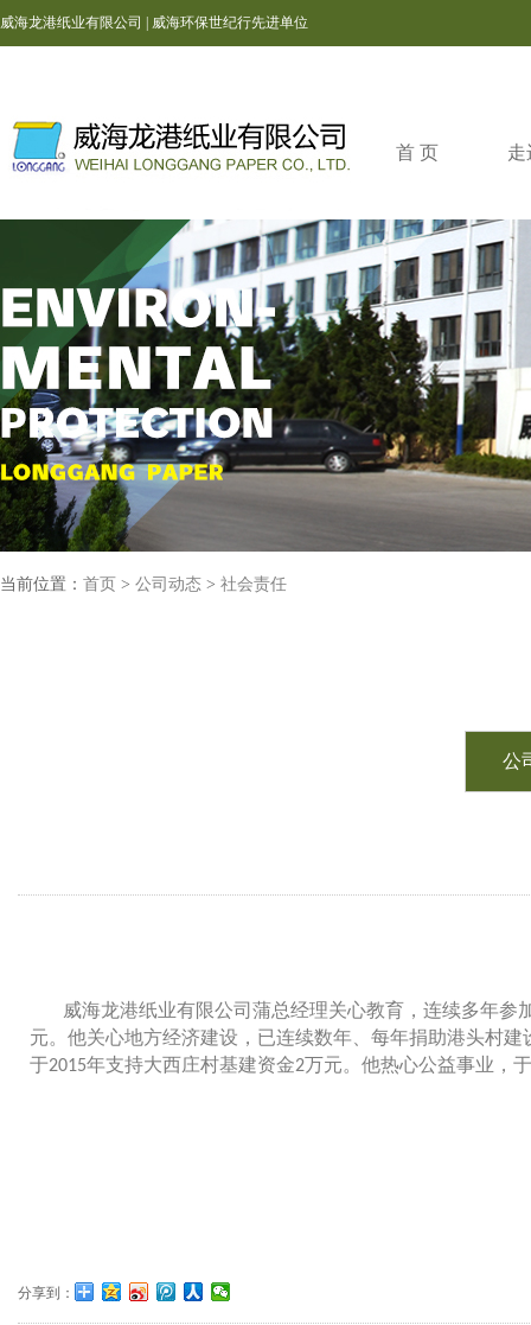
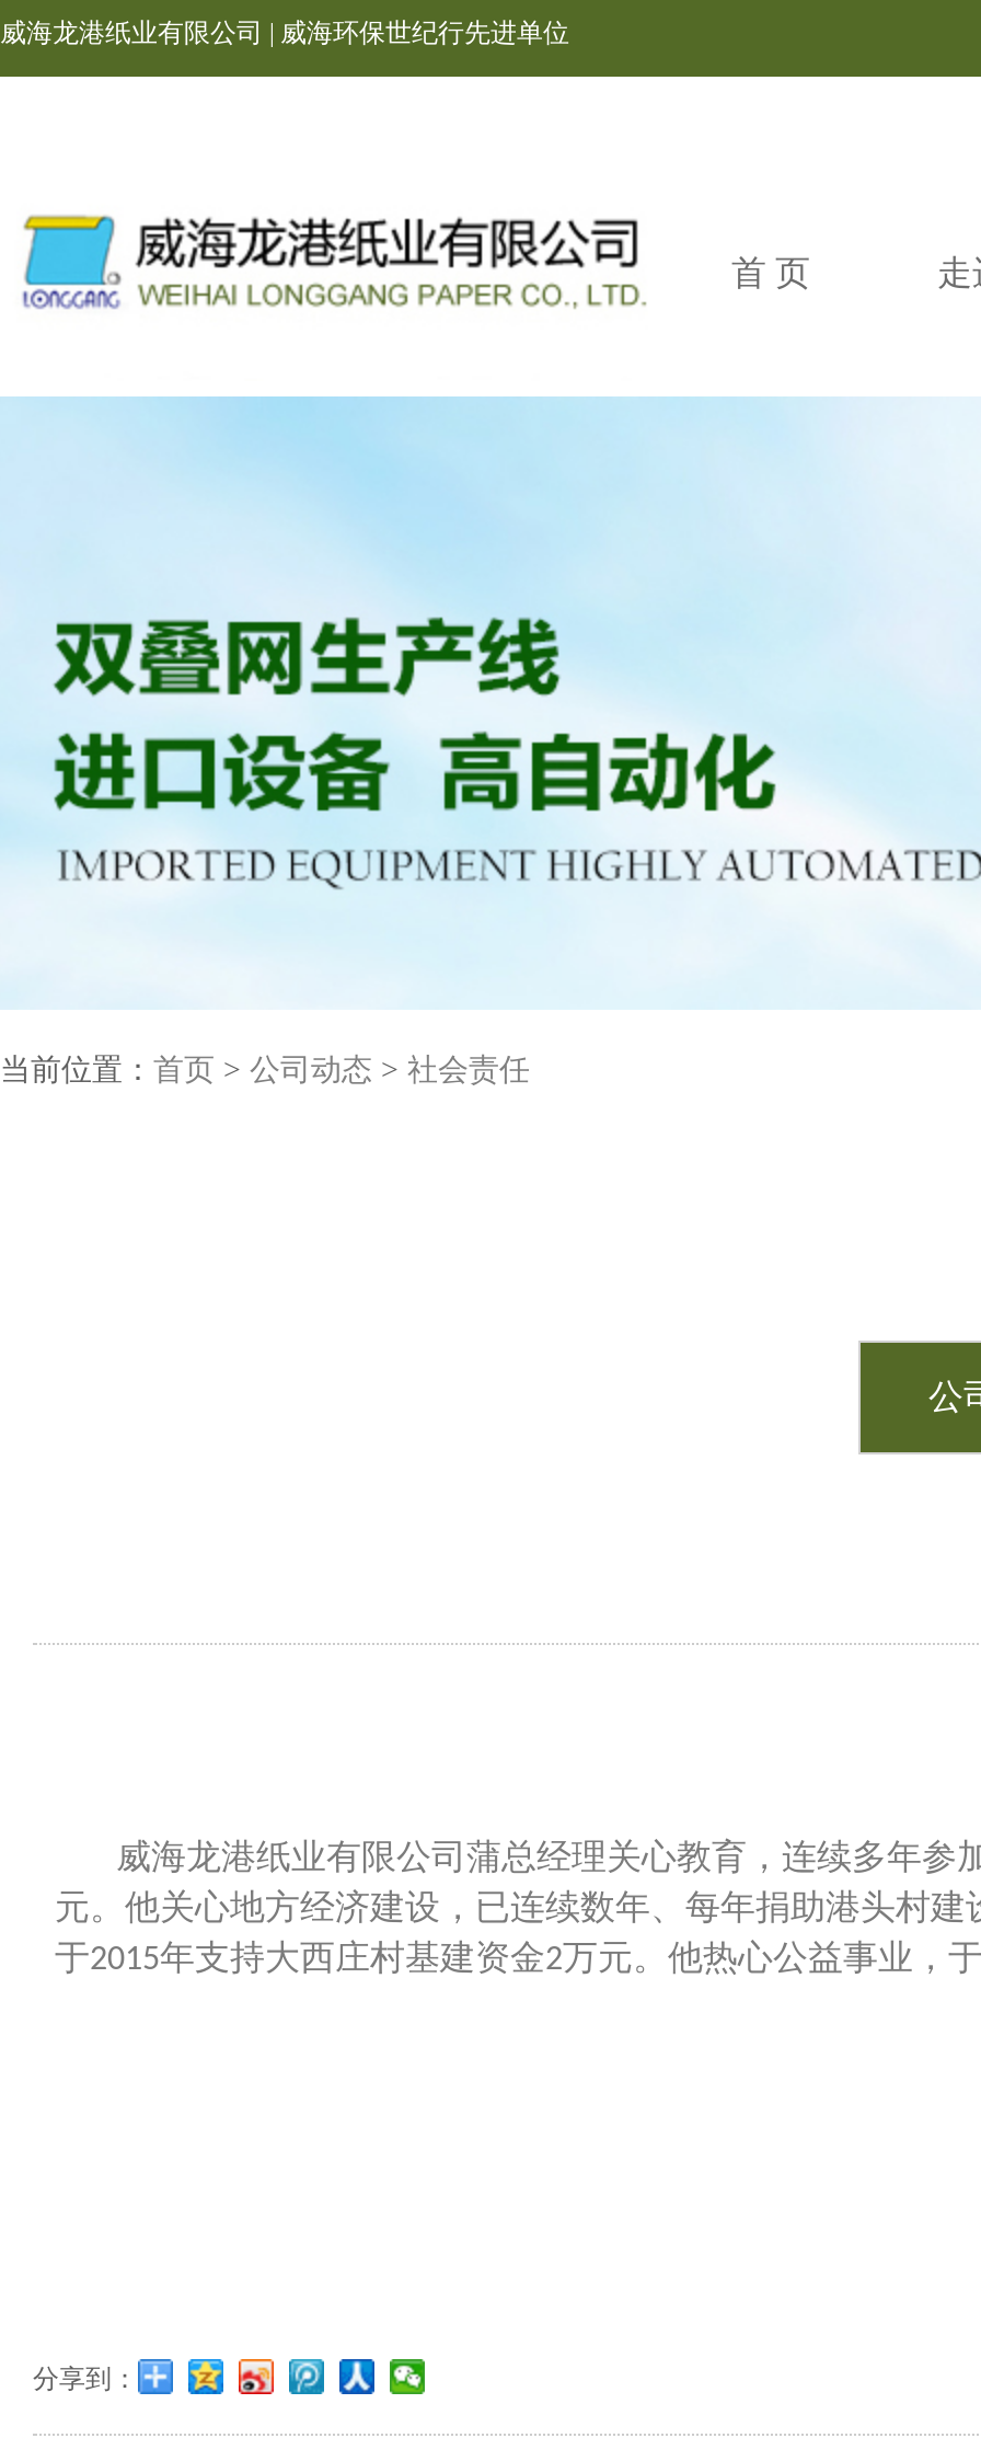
- [image]
+ [image]
